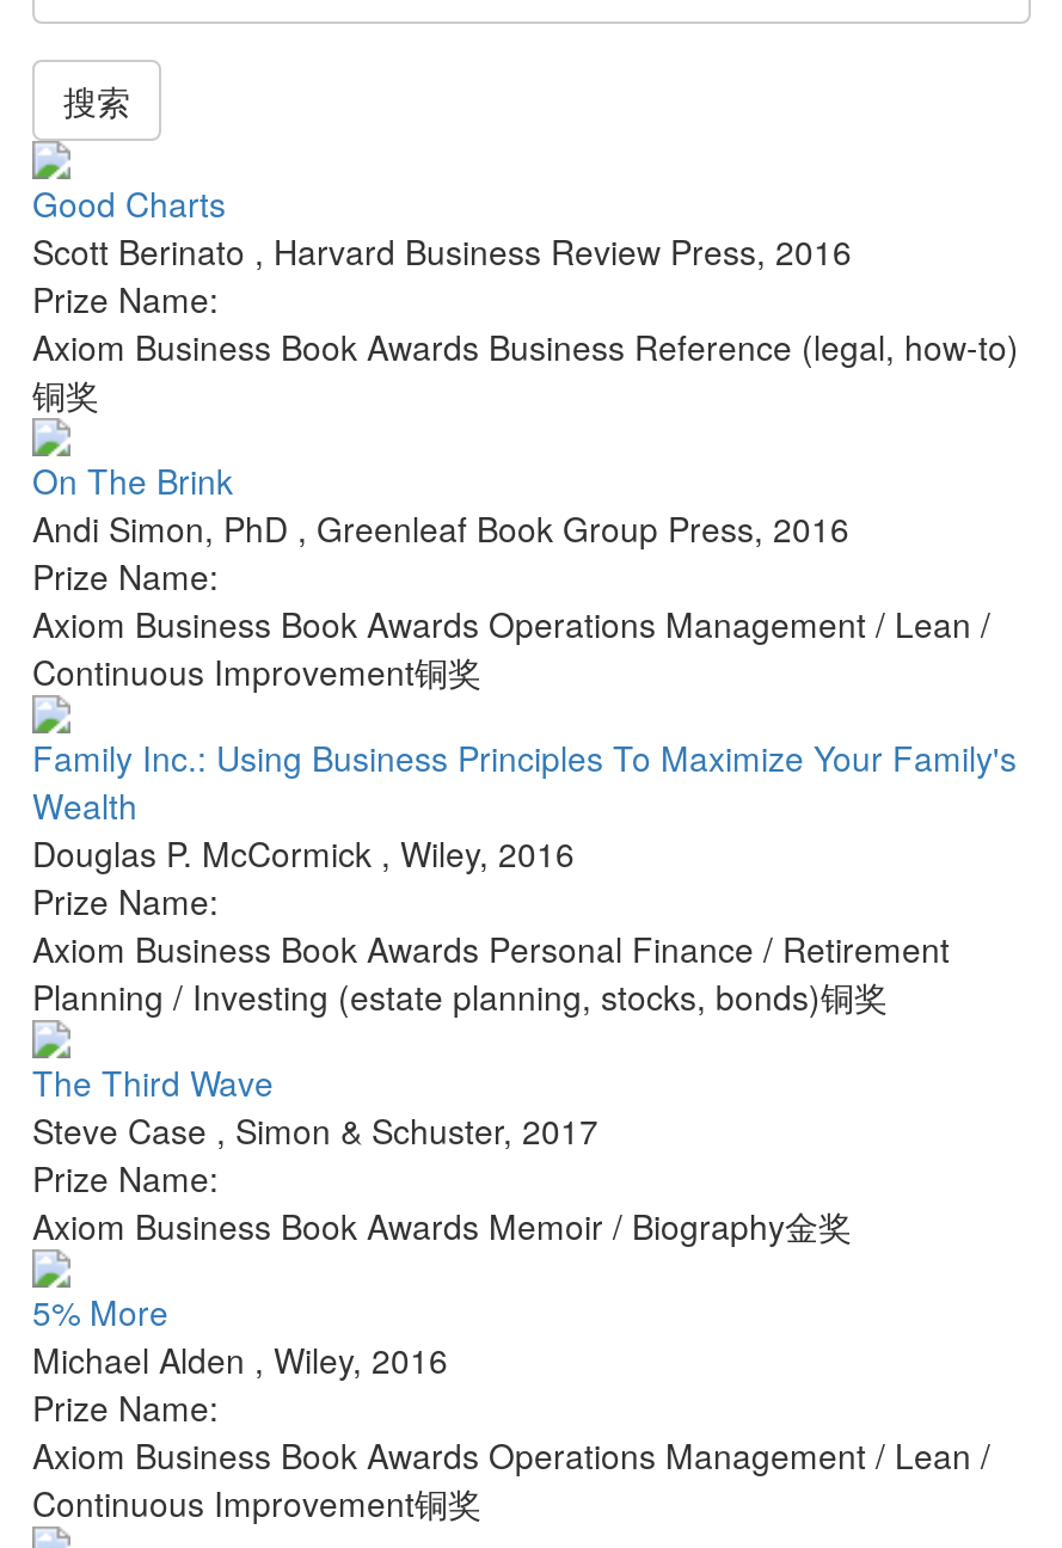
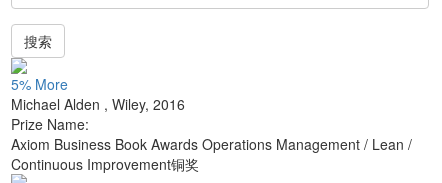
- Good Charts
- Scott Berinato, Harvard Business Review Press, 2016
- Prize Name:
- Axiom Business Book Awards Business Reference (legal, how-to)
- 铜奖
- On The Brink
- Andi Simon, PhD, Greenleaf Book Group Press, 2016
- Prize Name:
- Axiom Business Book Awards Operations Management / Lean /
- Continuous Improvement铜奖
- Family Inc.: Using Business Principles To Maximize Your Family's
- Wealth
- Douglas P. McCormick, Wiley, 2016
- Prize Name:
- Axiom Business Book Awards Personal Finance / Retirement
- Planning / Investing (estate planning, stocks, bonds)铜奖
- The Third Wave
- Steve Case, Simon & Schuster, 2017
- Prize Name:
- Axiom Business Book Awards Memoir / Biography金奖
